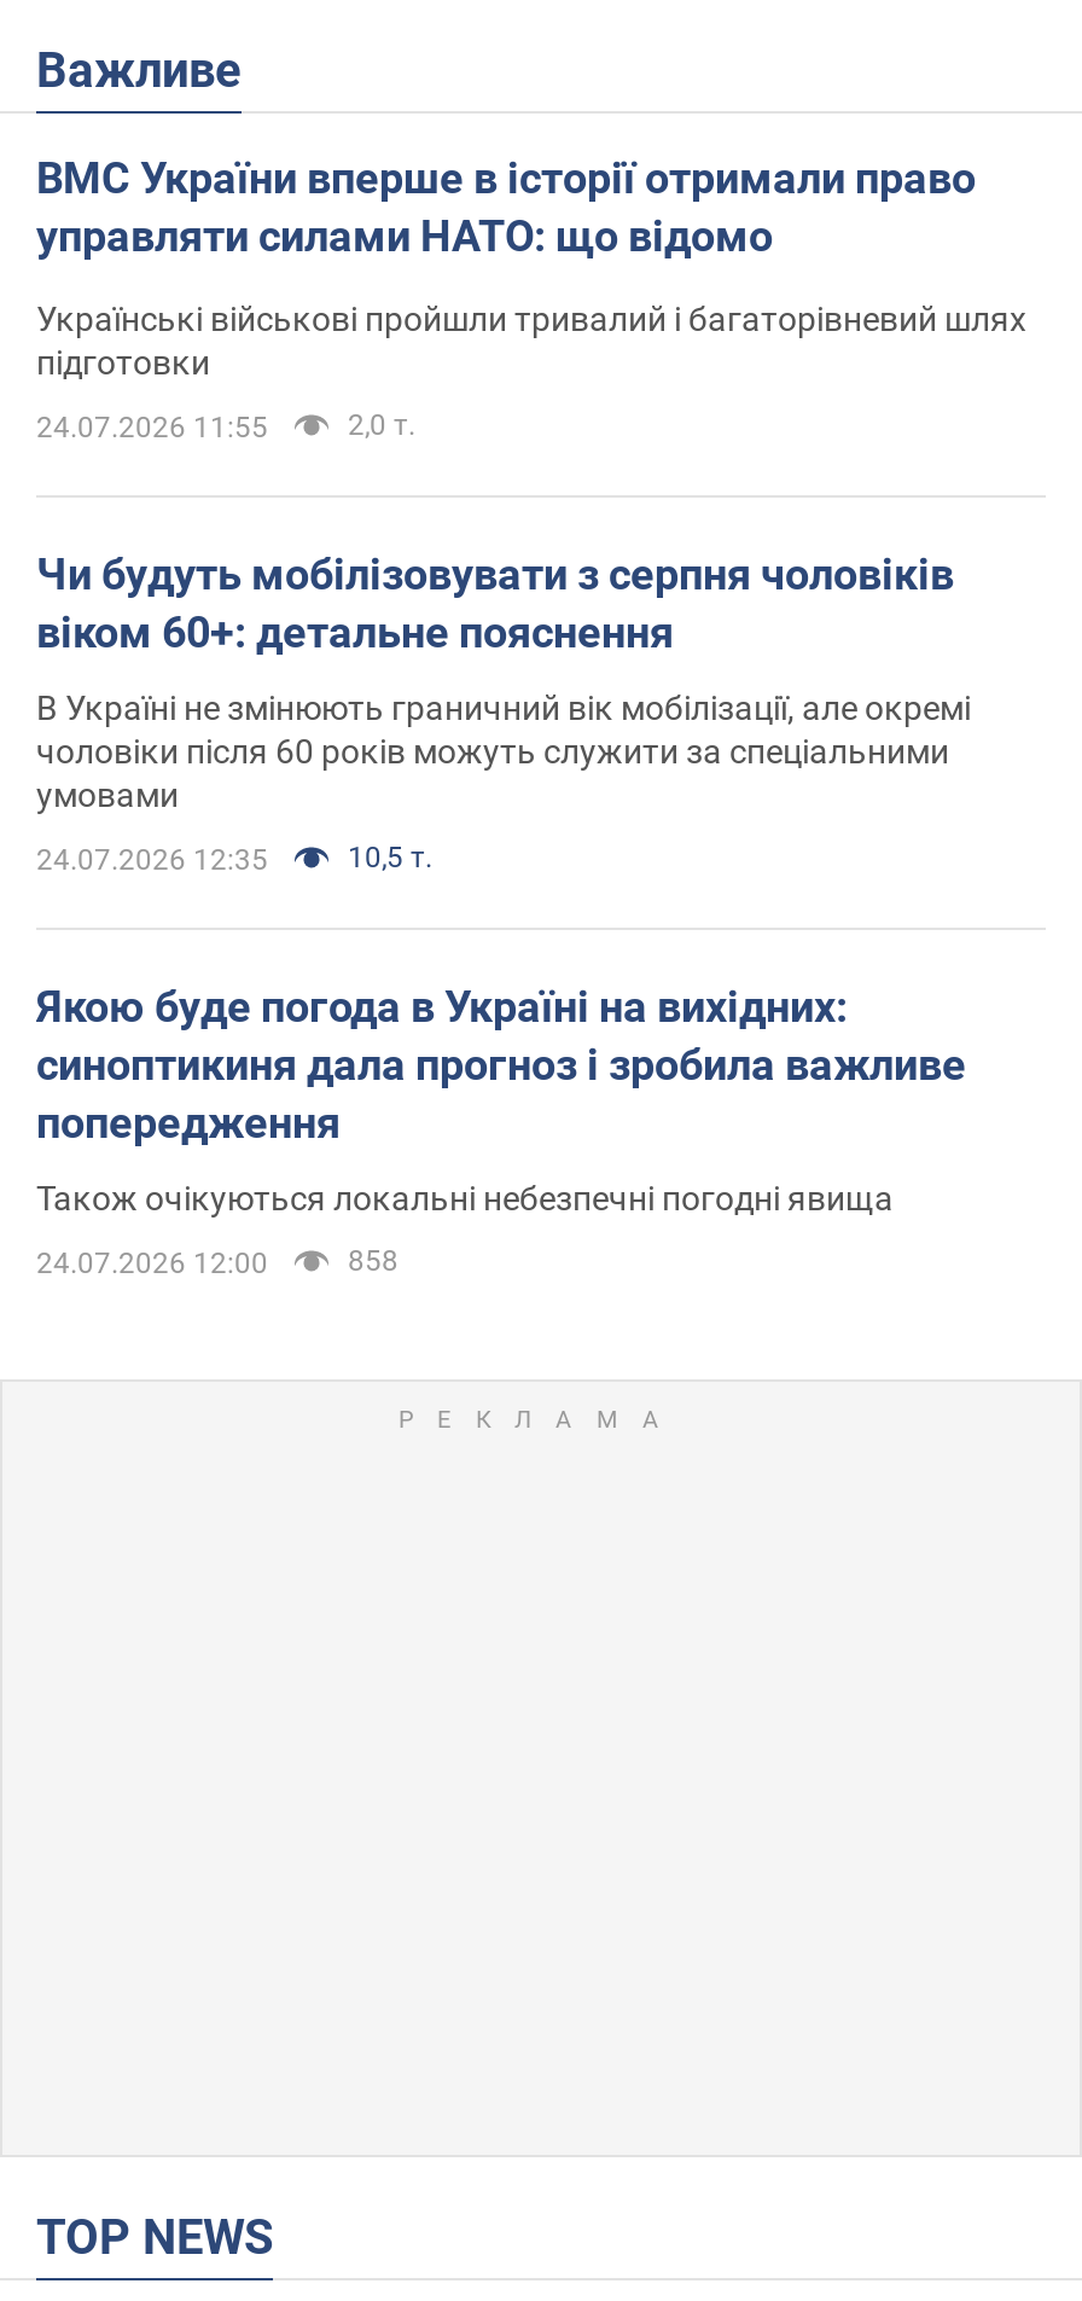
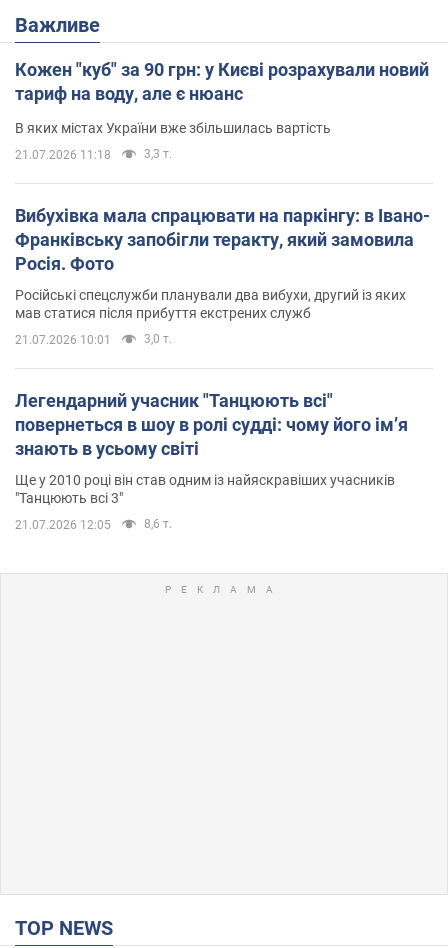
- ВМС України вперше в історії отримали право
- управляти силами НАТО: що відомо
+ Кожен "куб" за 90 грн: у Києві розрахували новий
+ тариф на воду, але є нюанс

- Українські військові пройшли тривалий і багаторівневий шлях
- підготовки
+ В яких містах України вже збільшилась вартість

- 24.07.2026 11:55
- 2,0 т.
+ 21.07.2026 11:18
+ 3,3 т.

- Чи будуть мобілізовувати з серпня чоловіків
- віком 60+: детальне пояснення
+ Вибухівка мала спрацювати на паркінгу: в Івано-
+ Франківську запобігли теракту, який замовила
+ Росія. Фото

- В Україні не змінюють граничний вік мобілізації, але окремі
- чоловіки після 60 років можуть служити за спеціальними
- умовами
+ Російські спецслужби планували два вибухи, другий із яких
+ мав статися після прибуття екстрених служб

- 24.07.2026 12:35
- 10,5 т.
+ 21.07.2026 10:01
+ 3,0 т.

- Якою буде погода в Україні на вихідних:
- синоптикиня дала прогноз і зробила важливе
- попередження
+ Легендарний учасник "Танцюють всі"
+ повернеться в шоу в ролі судді: чому його імʼя
+ знають в усьому світі

- Також очікуються локальні небезпечні погодні явища
+ Ще у 2010 році він став одним із найяскравіших учасників
+ "Танцюють всі 3"

- 24.07.2026 12:00
- 858
+ 21.07.2026 12:05
+ 8,6 т.
